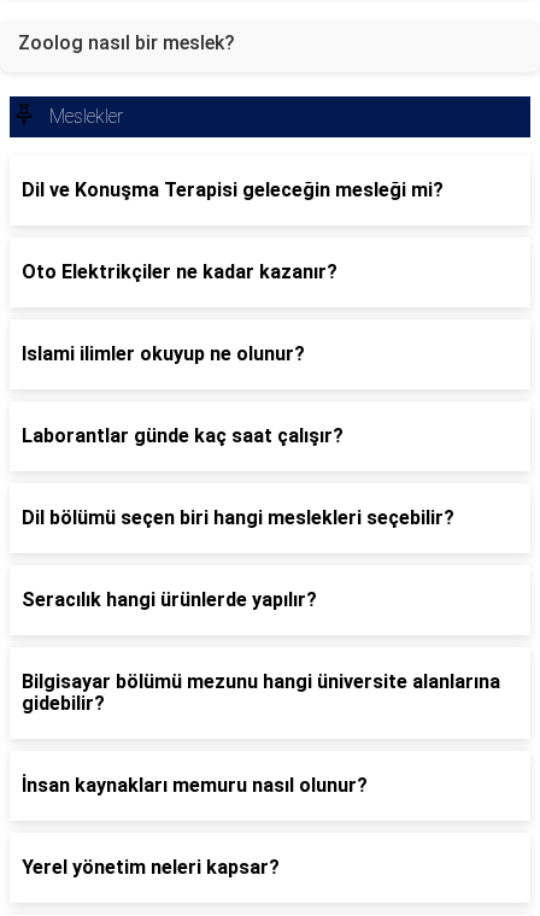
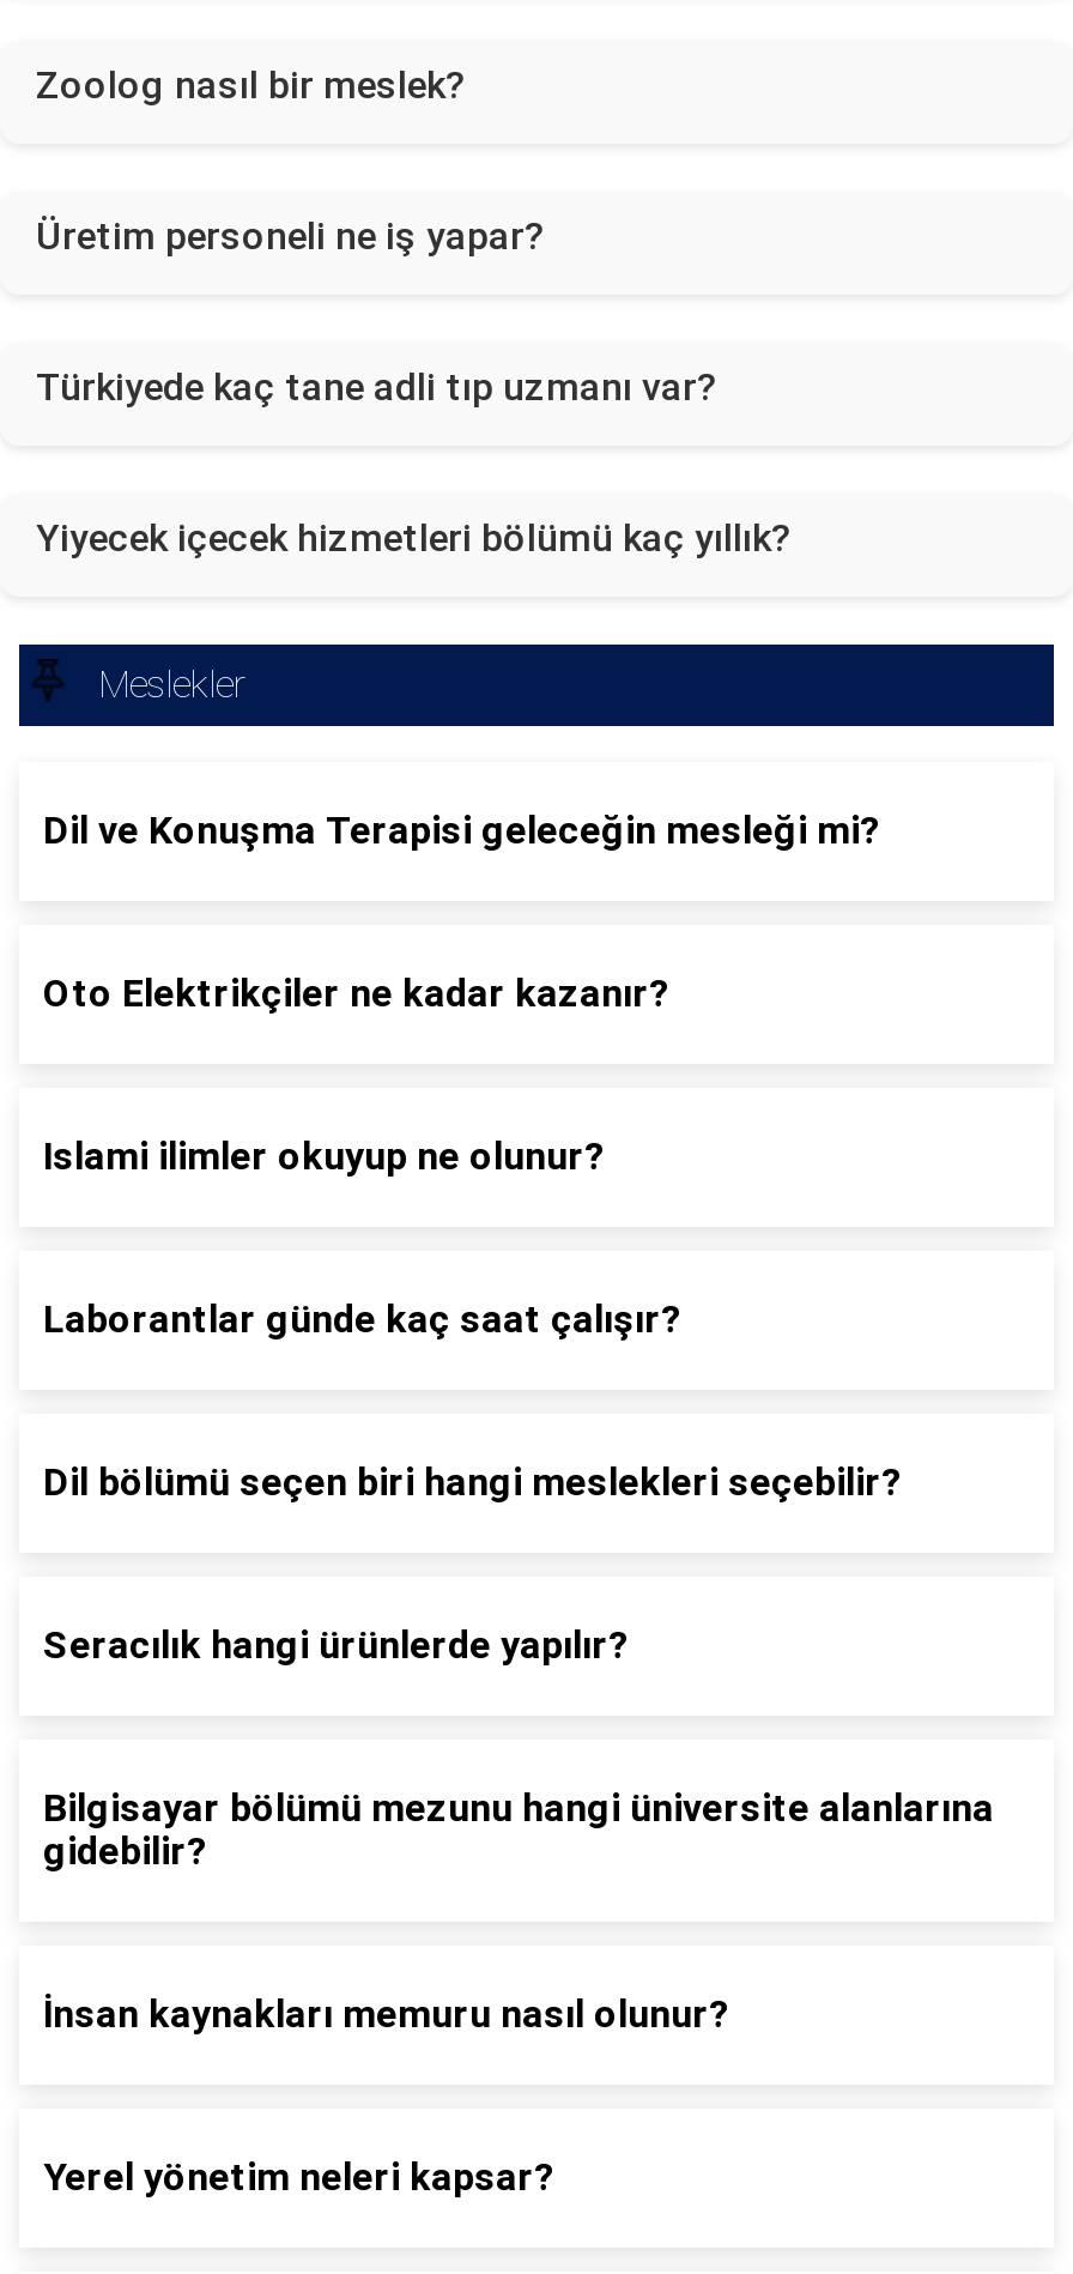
+ Üretim personeli ne iş yapar?
+ Türkiyede kaç tane adli tıp uzmanı var?
+ Yiyecek içecek hizmetleri bölümü kaç yıllık?
